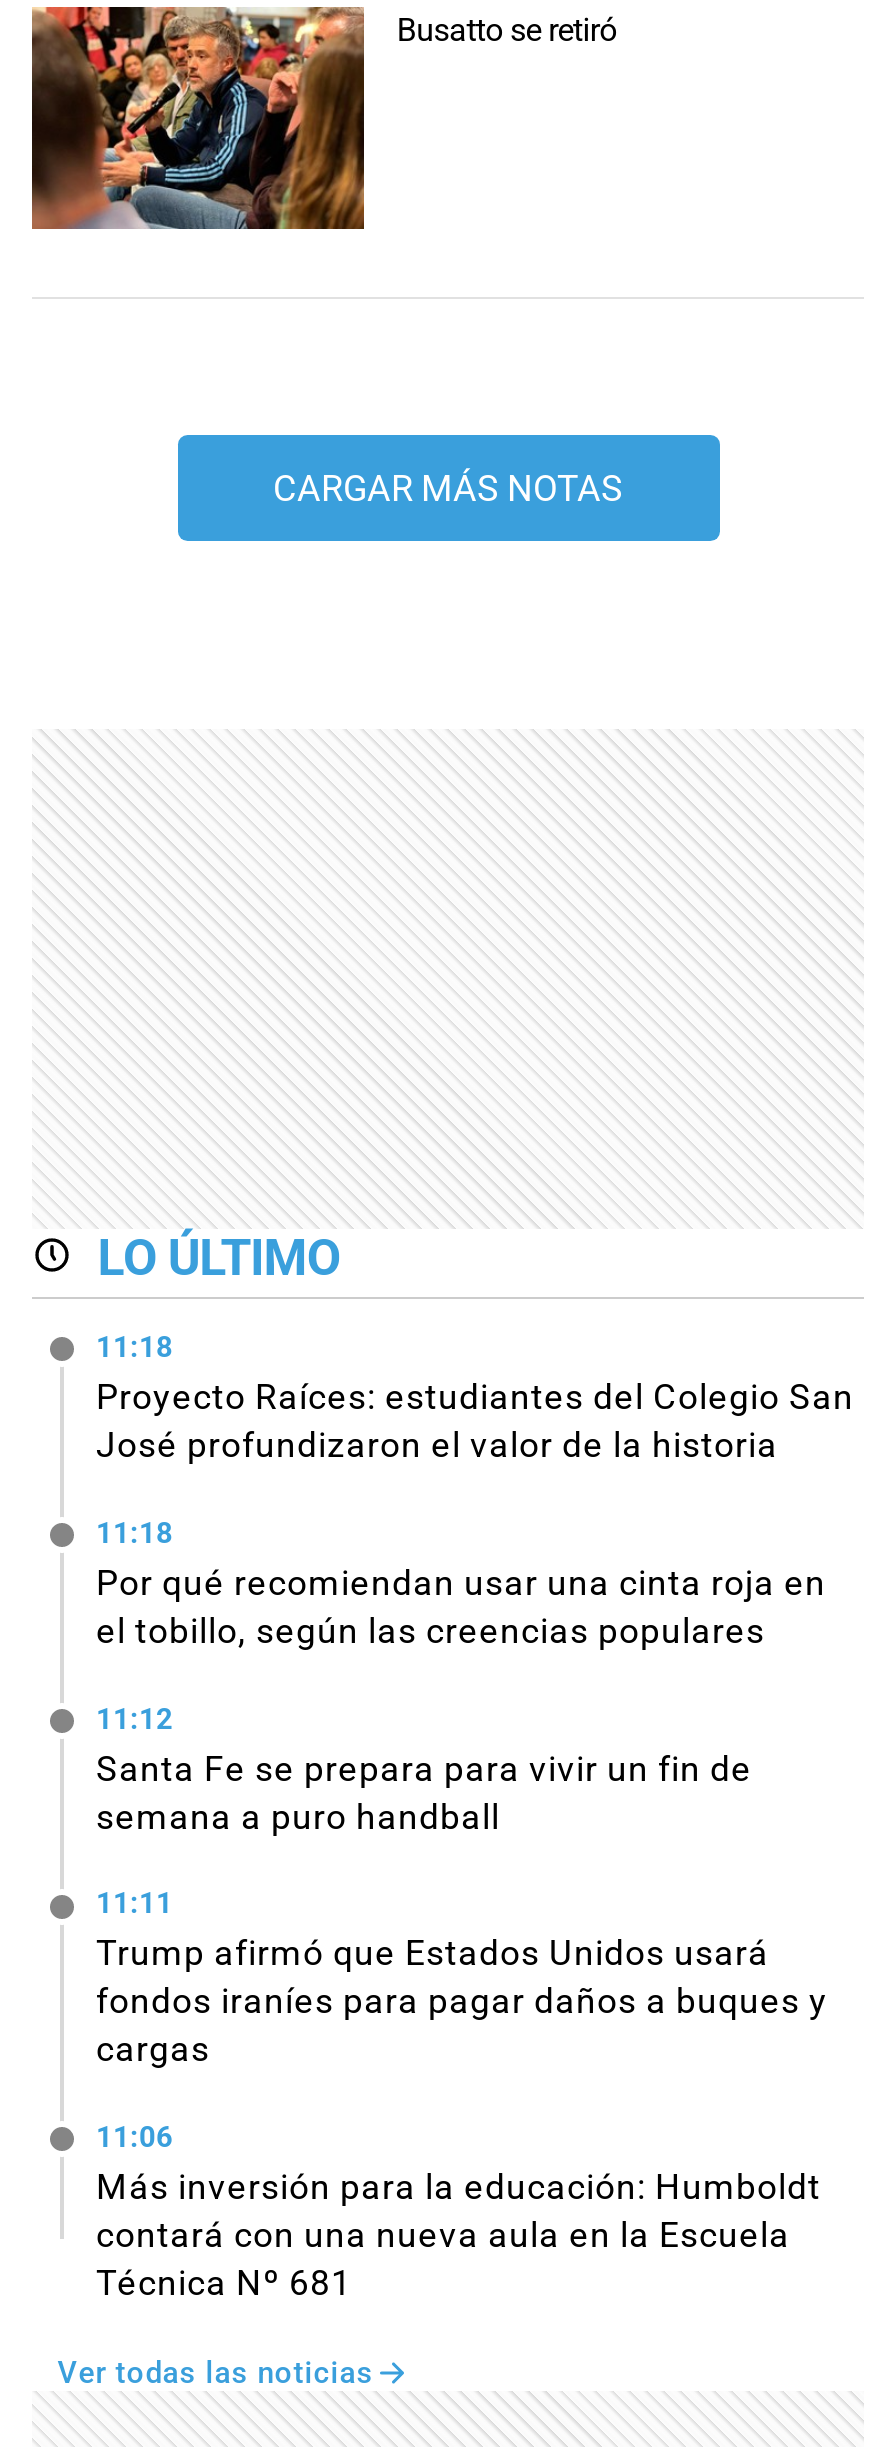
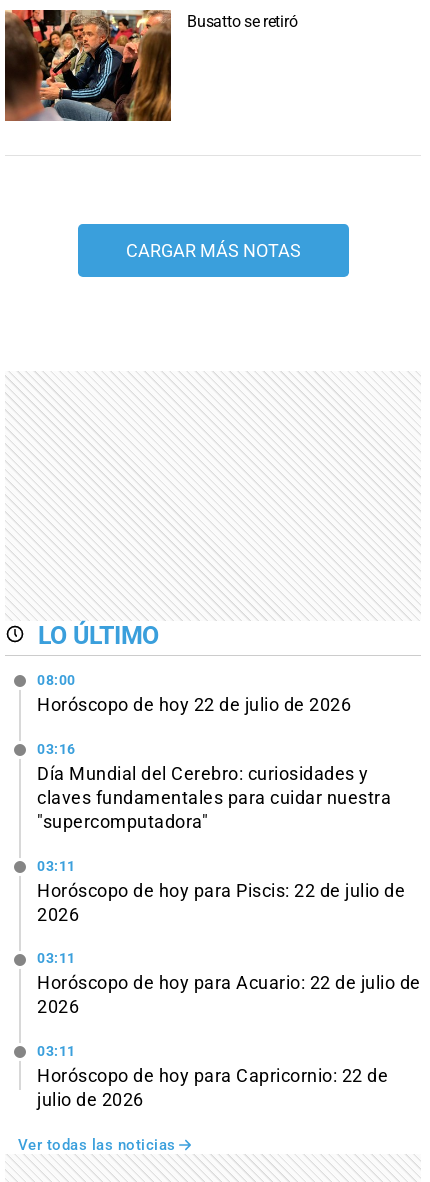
- 11:18
- Proyecto Raíces: estudiantes del Colegio San
- José profundizaron el valor de la historia
+ 08:00
+ Horóscopo de hoy 22 de julio de 2026

- 11:18
- Por qué recomiendan usar una cinta roja en
- el tobillo, según las creencias populares
+ 03:16
+ Día Mundial del Cerebro: curiosidades y
+ claves fundamentales para cuidar nuestra
+ "supercomputadora"

- 11:12
- Santa Fe se prepara para vivir un fin de
- semana a puro handball
+ 03:11
+ Horóscopo de hoy para Piscis: 22 de julio de
+ 2026

- 11:11
- Trump afirmó que Estados Unidos usará
- fondos iraníes para pagar daños a buques y
- cargas
+ 03:11
+ Horóscopo de hoy para Acuario: 22 de julio de
+ 2026

- 11:06
- Más inversión para la educación: Humboldt
- contará con una nueva aula en la Escuela
- Técnica Nº 681
+ 03:11
+ Horóscopo de hoy para Capricornio: 22 de
+ julio de 2026
